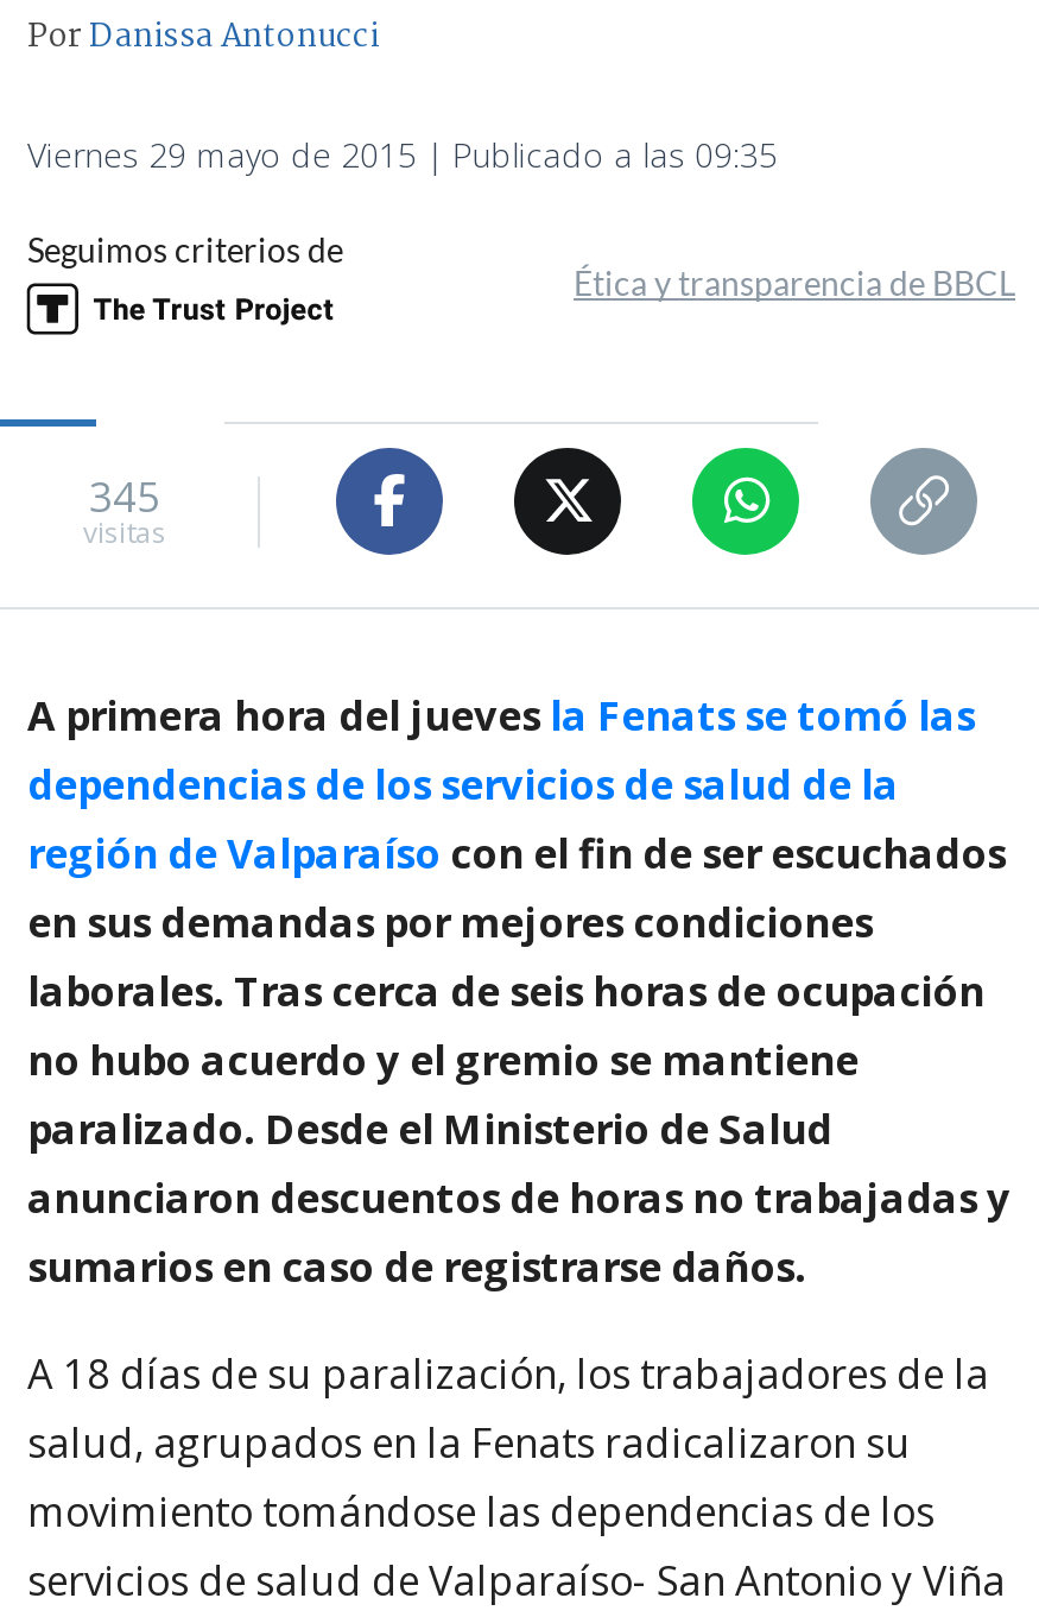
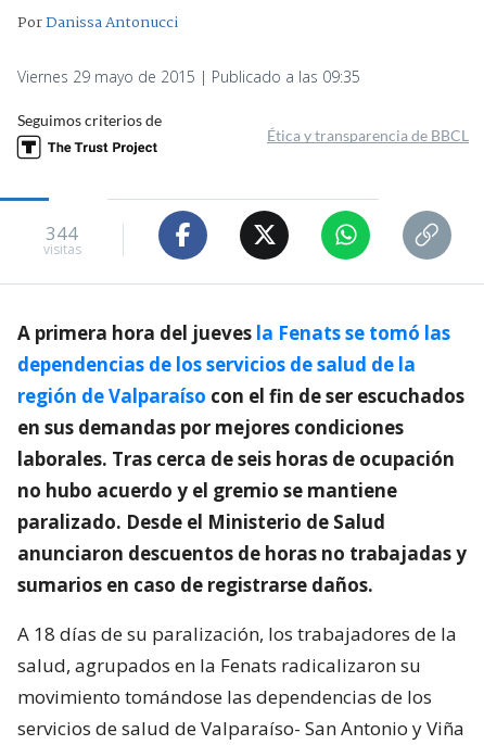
- 345
+ 344
